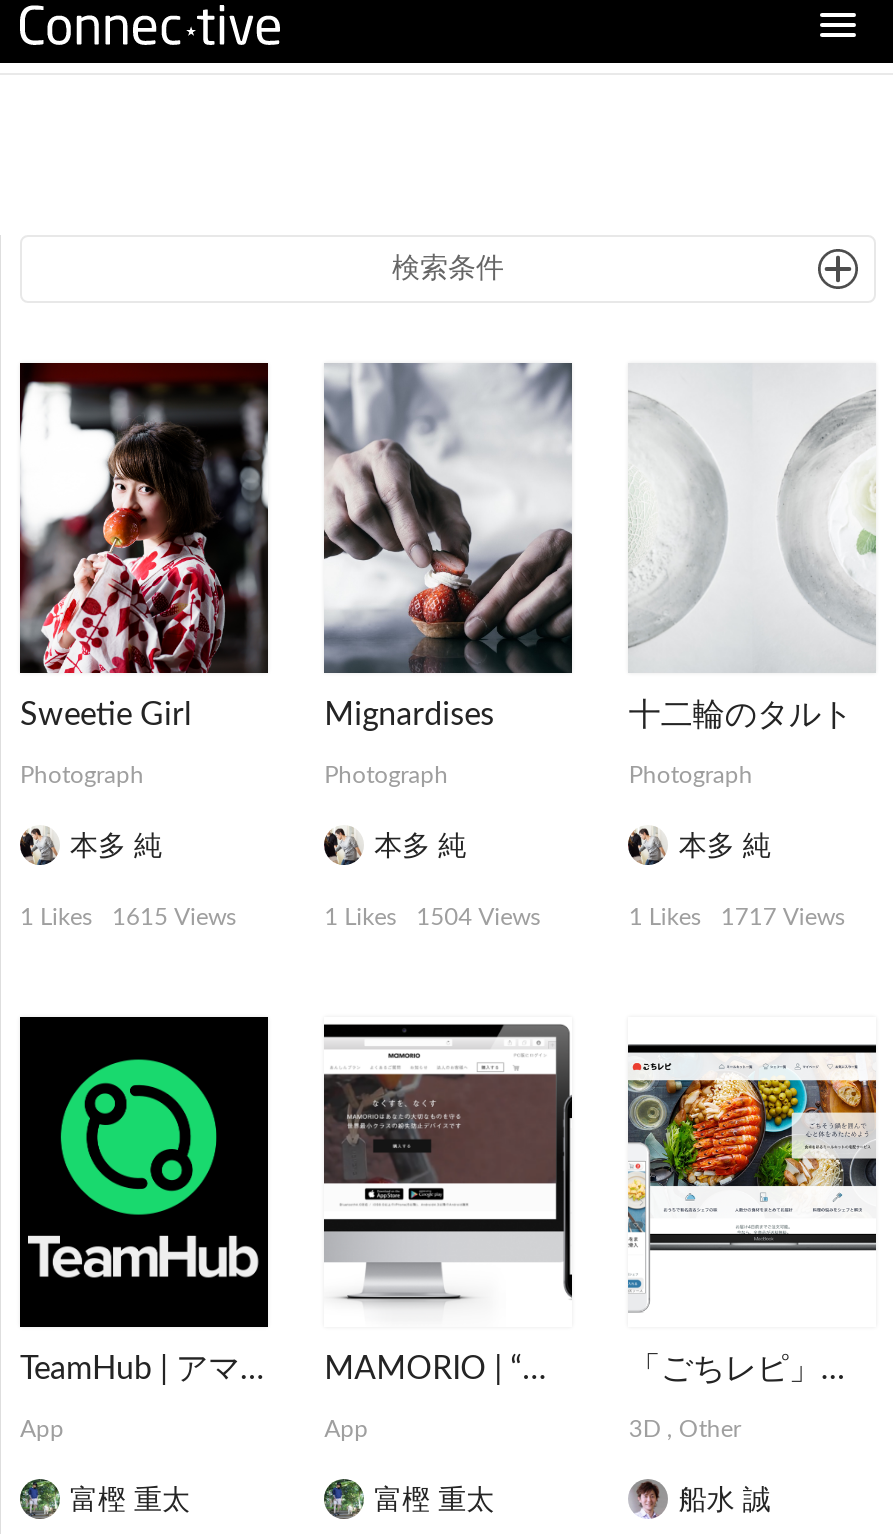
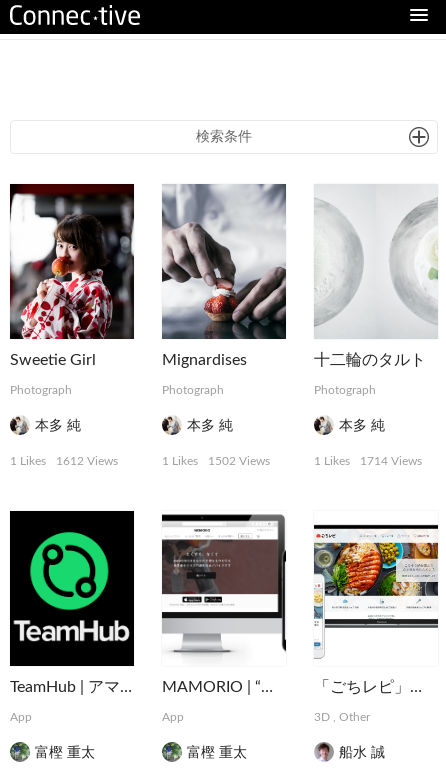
- 1 Likes 1615 Views
+ 1 Likes 1612 Views

- 1 Likes 1504 Views
+ 1 Likes 1502 Views

- 1 Likes 1717 Views
+ 1 Likes 1714 Views
